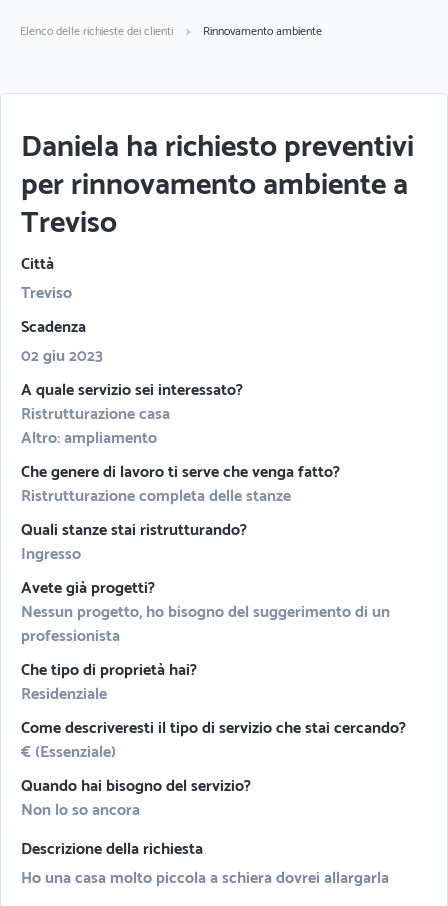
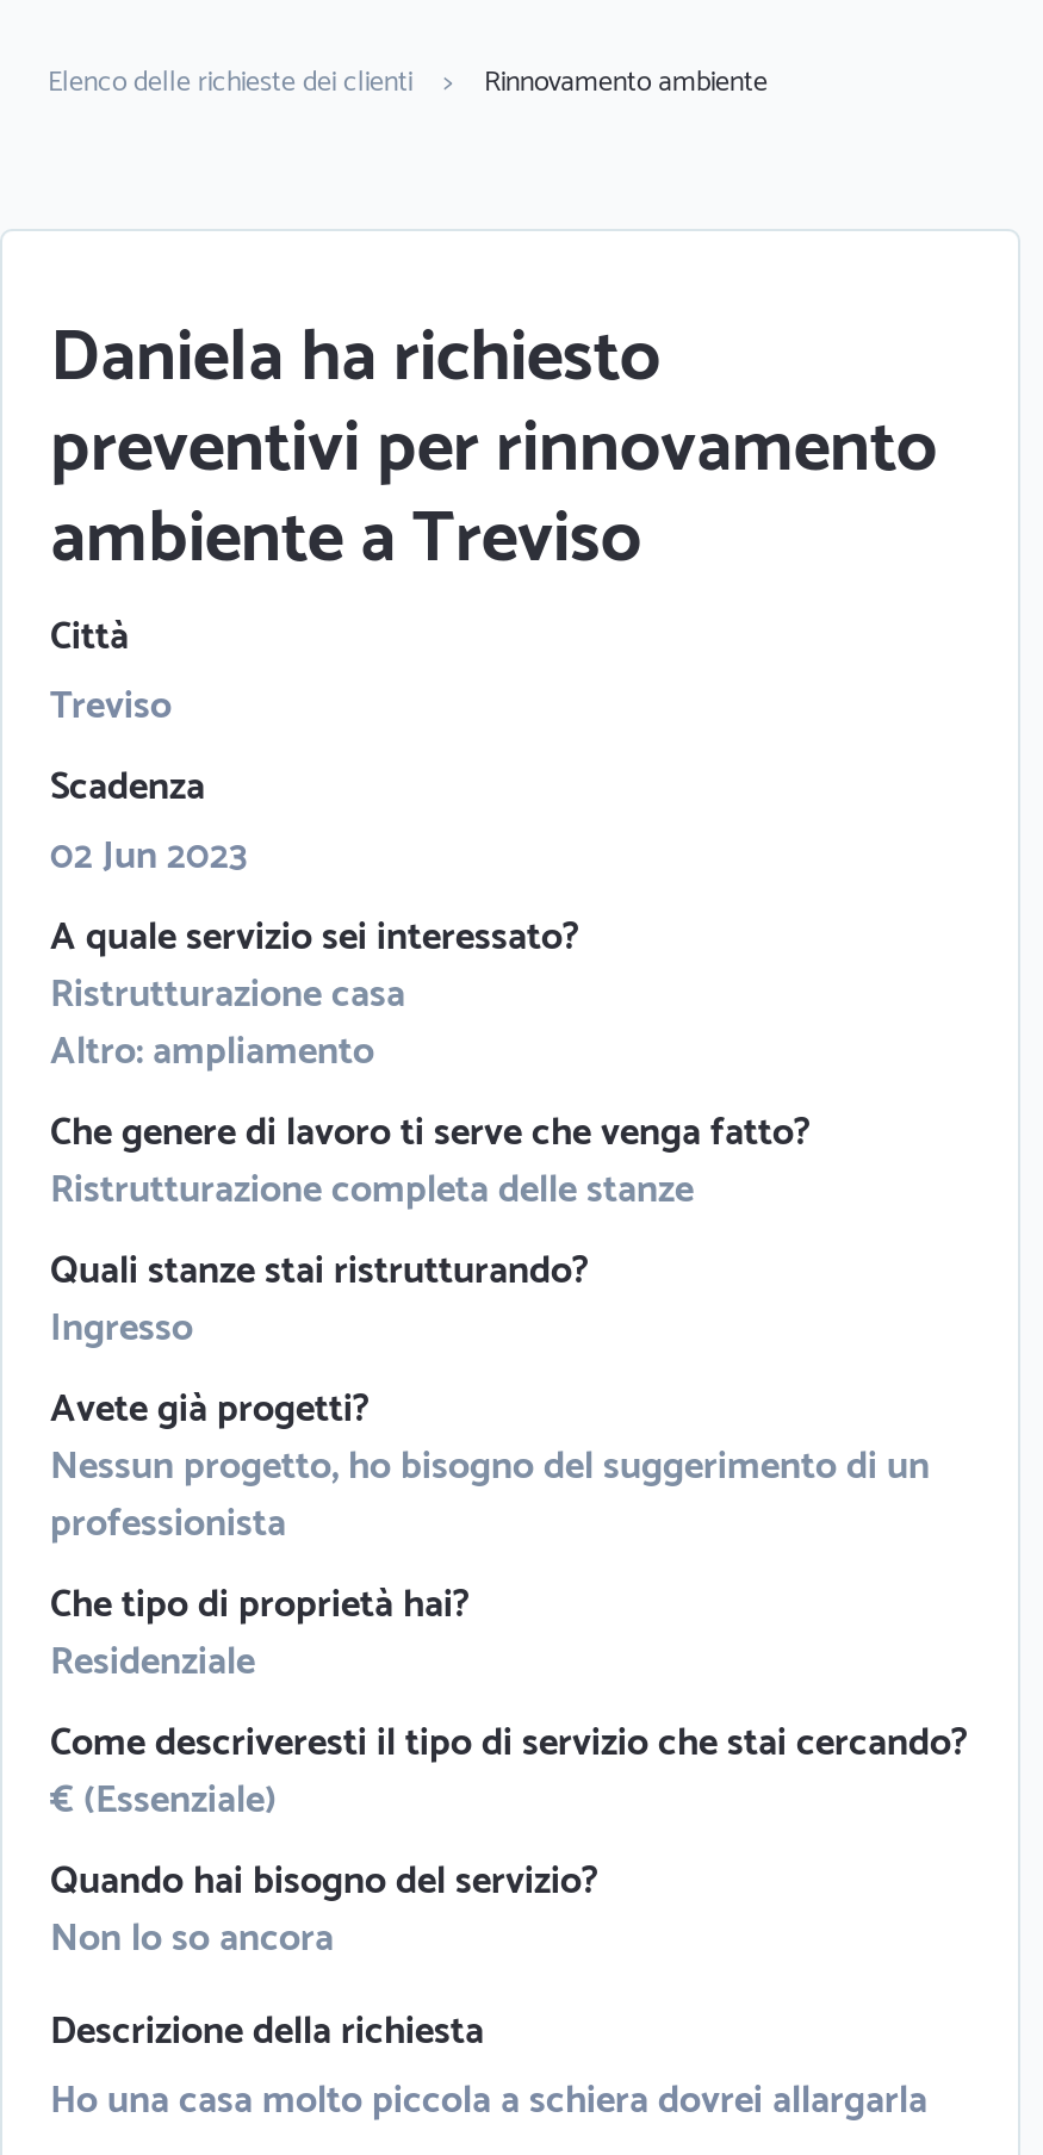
- 02 giu 2023
+ 02 Jun 2023
